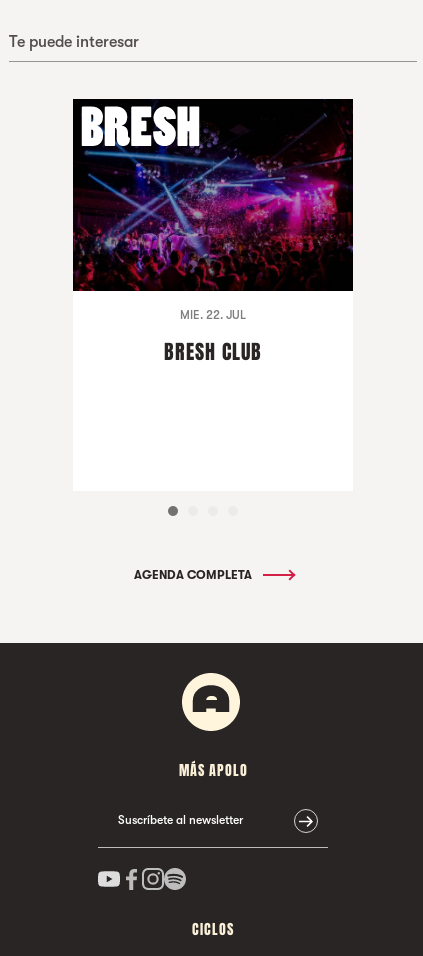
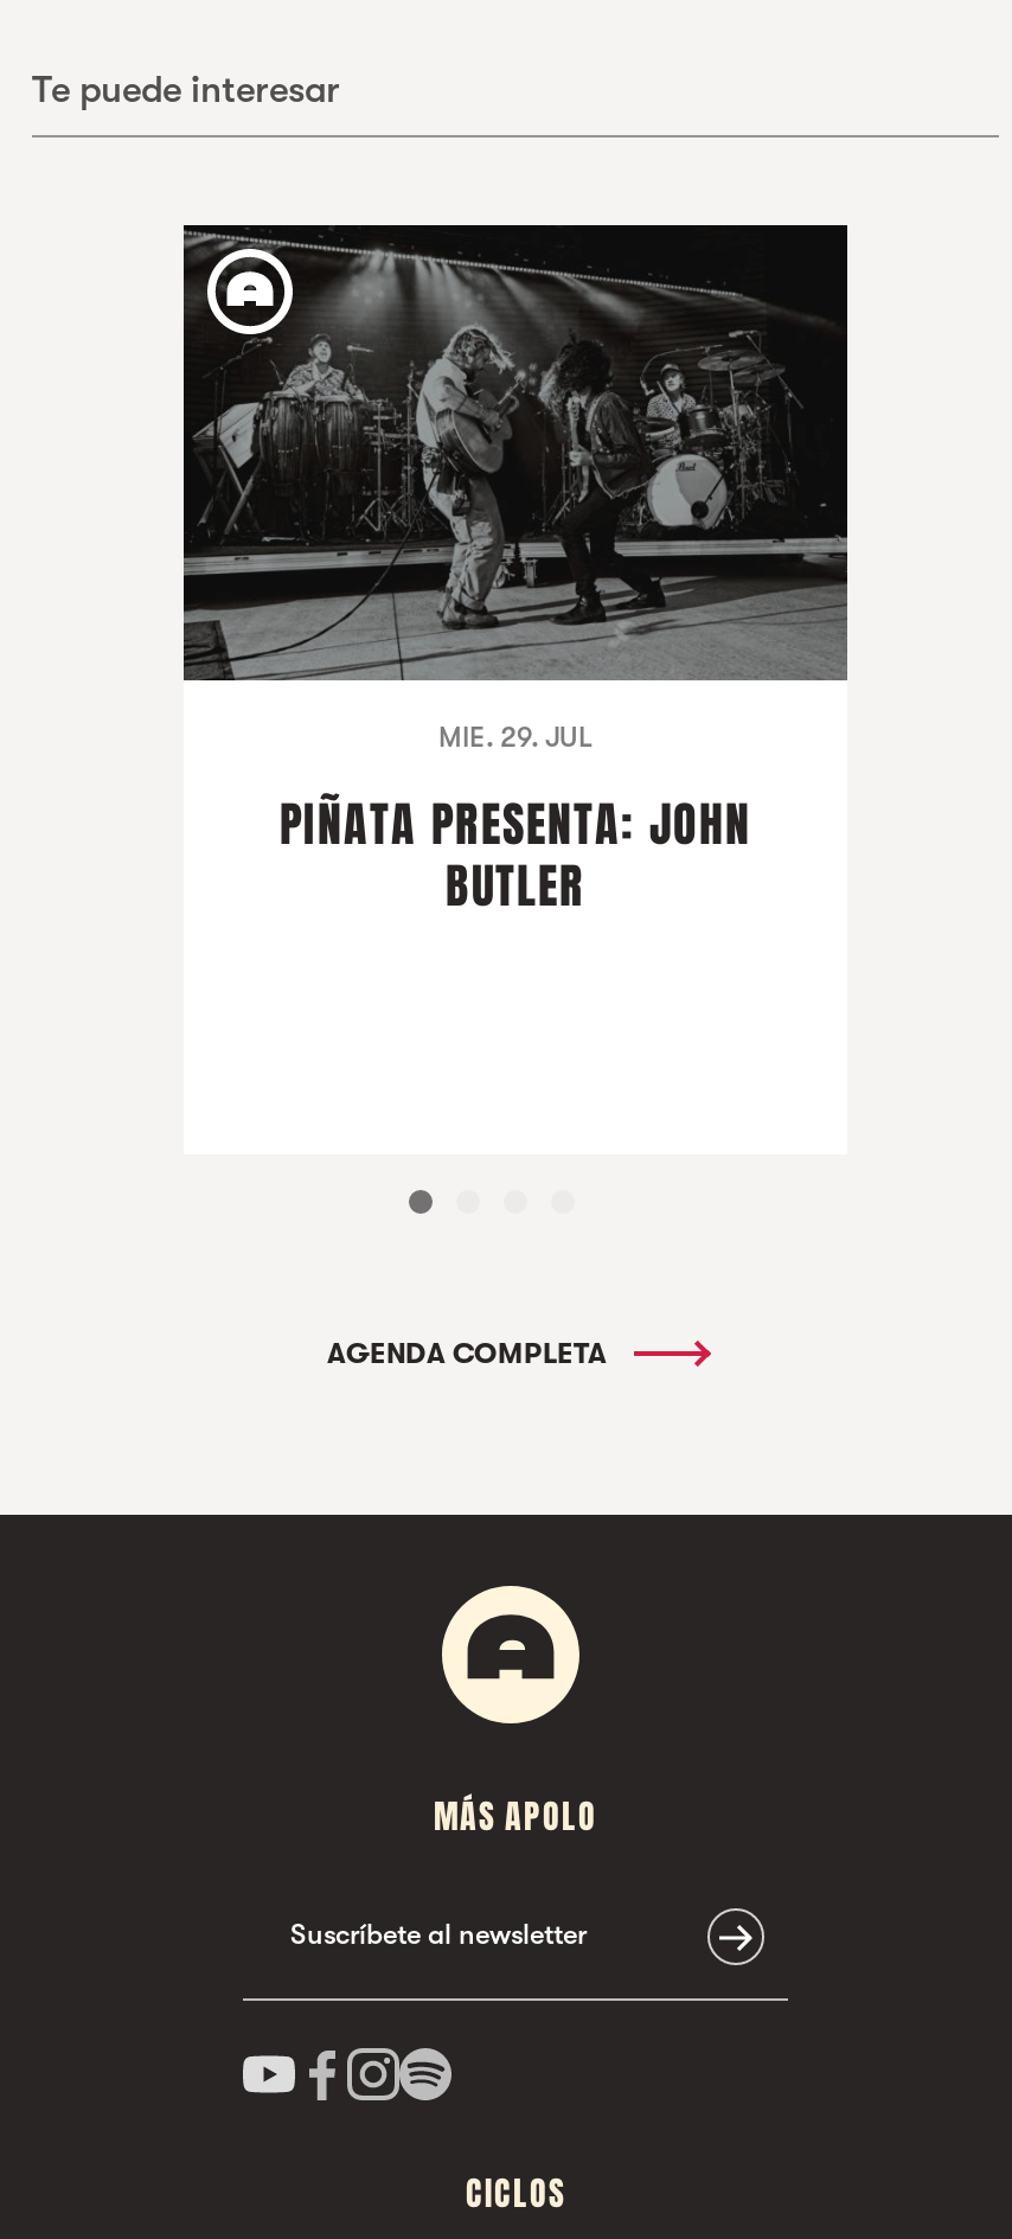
- [image]
- MIE. 22. JUL
+ [image]
+ MIE. 29. JUL

- BRESH CLUB
+ PIÑATA PRESENTA: JOHN
+ BUTLER
